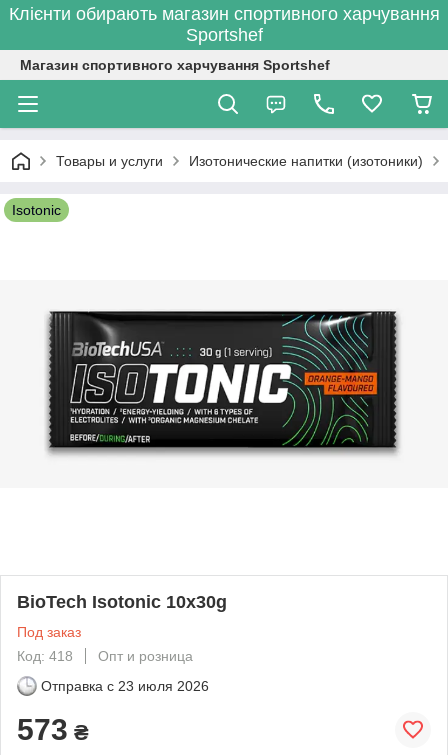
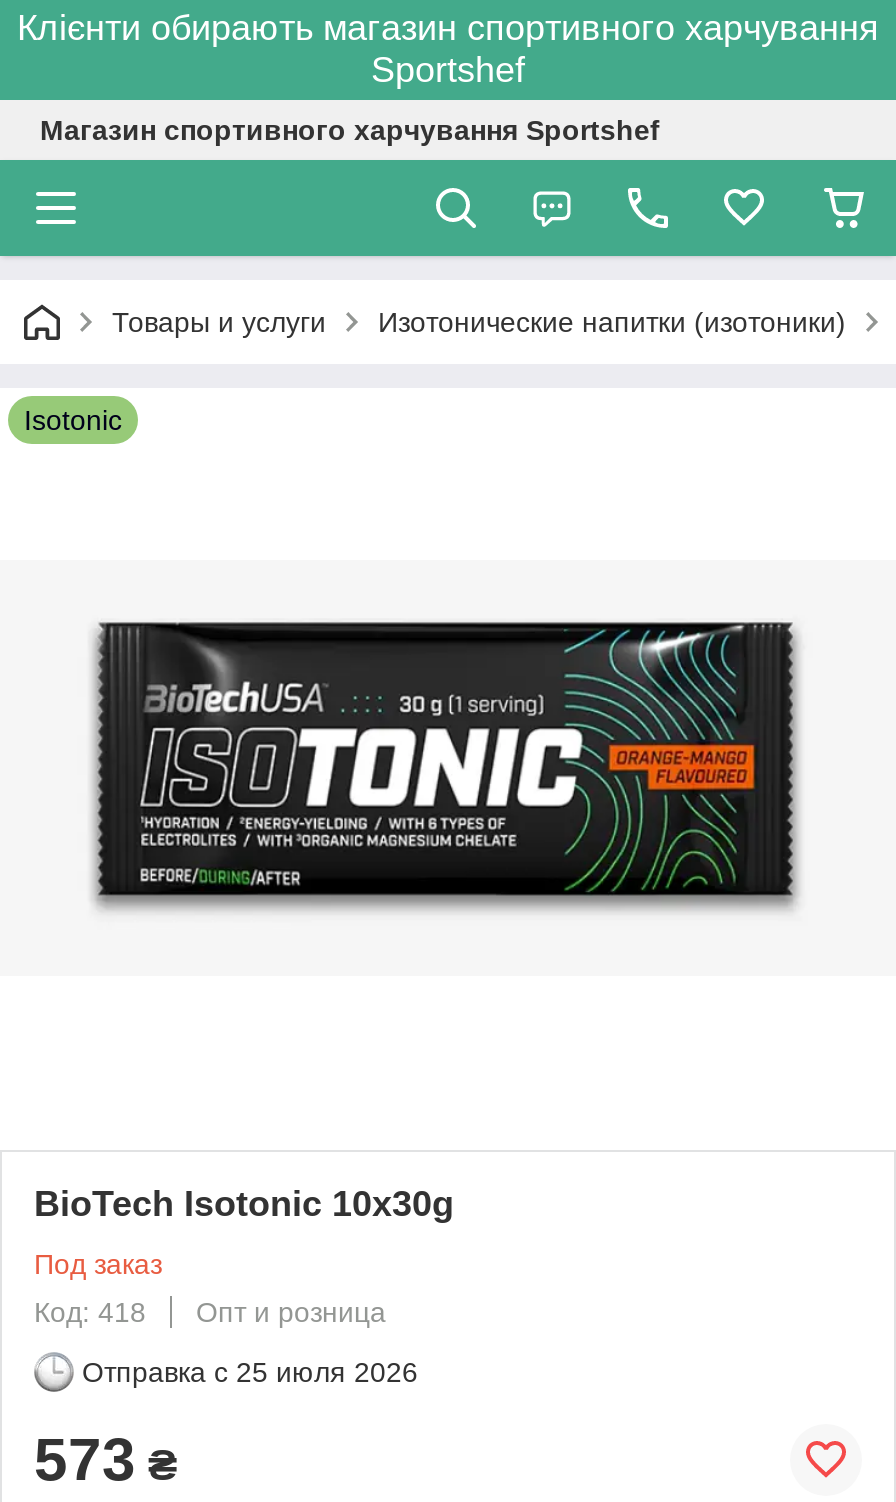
- Отправка с 23 июля 2026
+ Отправка с 25 июля 2026
